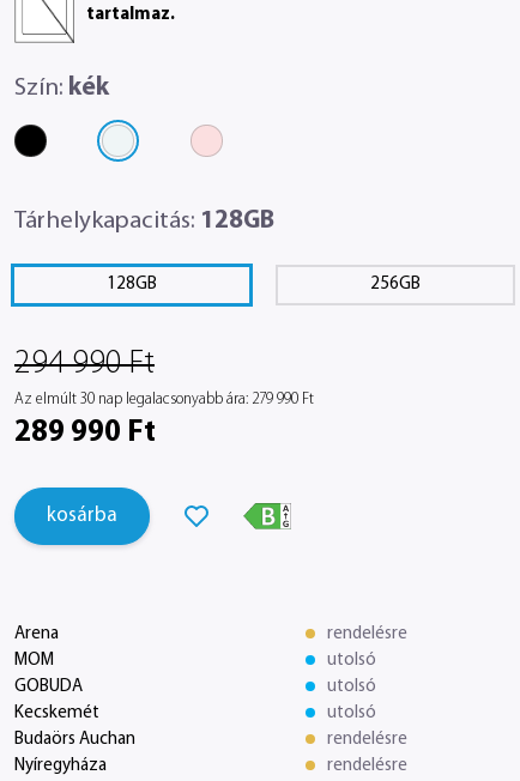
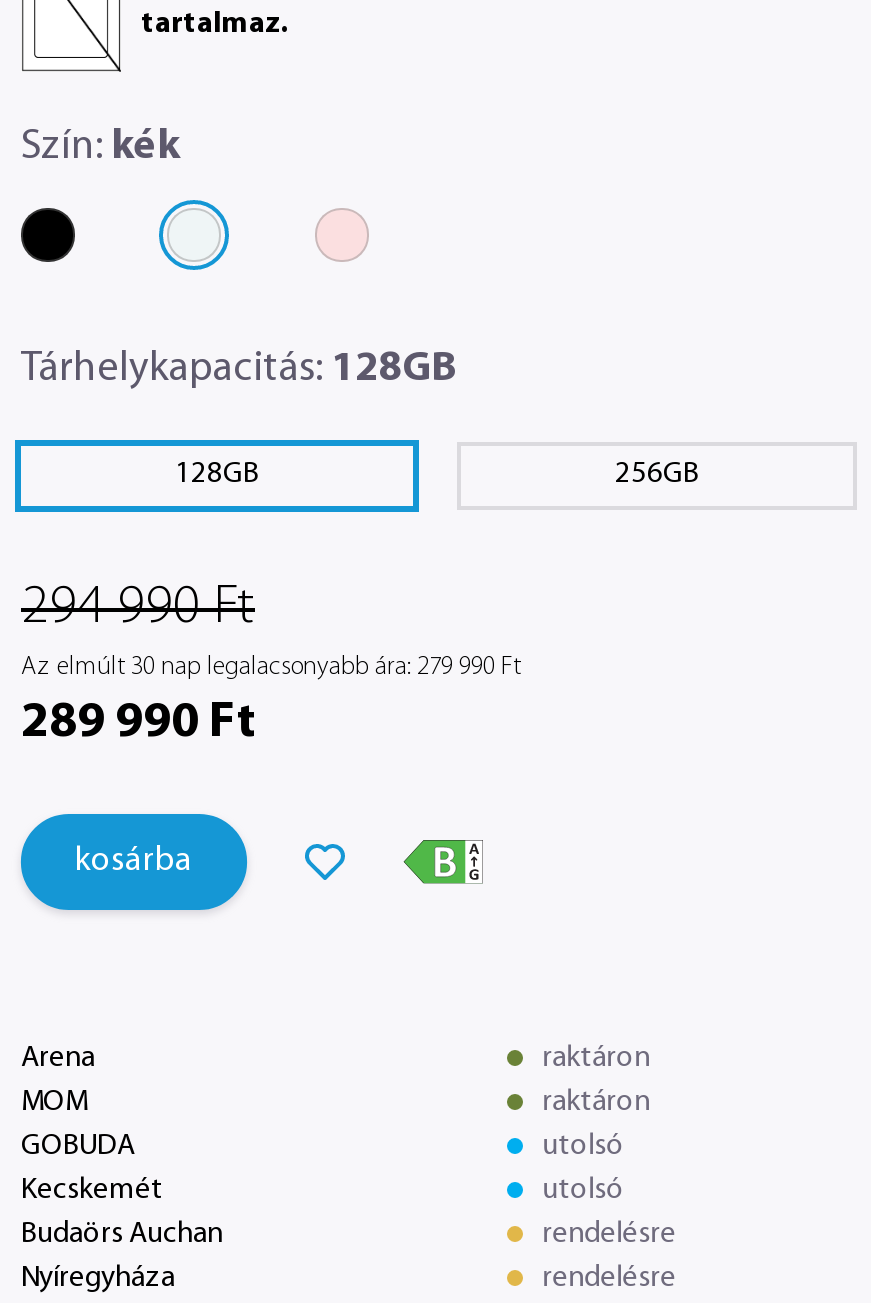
- rendelésre
+ raktáron

- utolsó
+ raktáron
